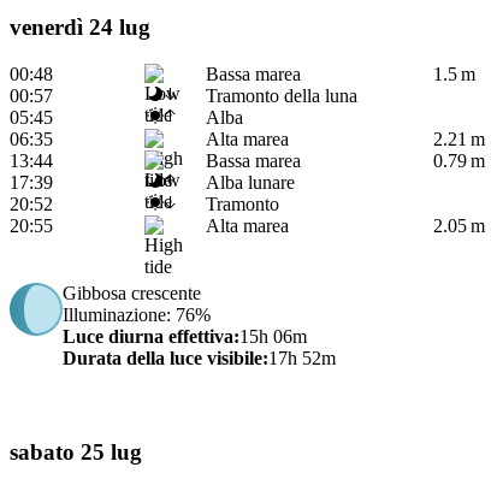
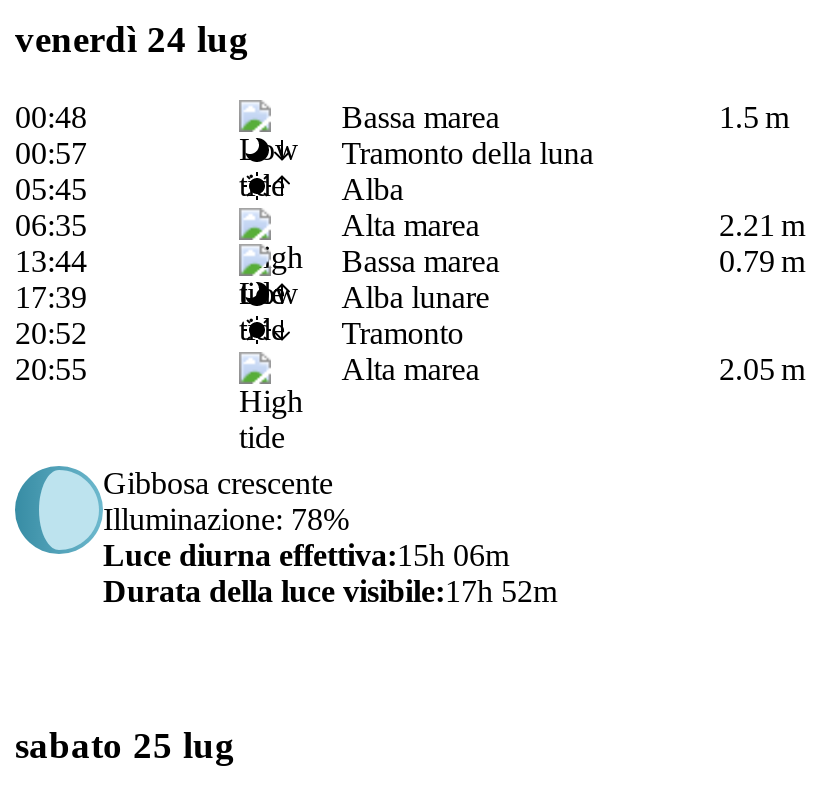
- Illuminazione: 76%
+ Illuminazione: 78%
